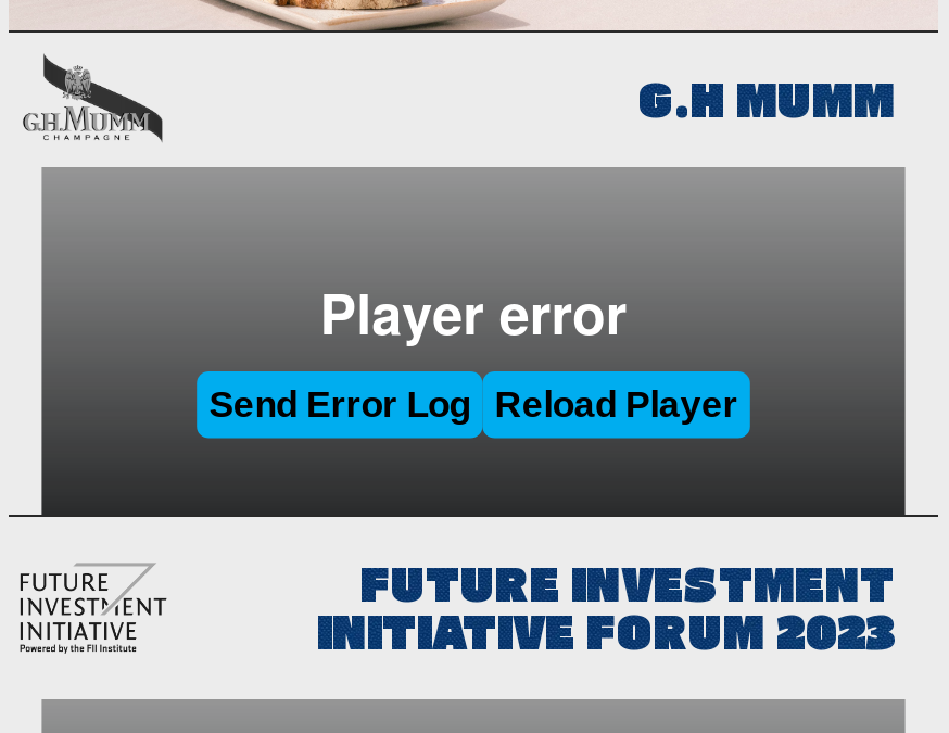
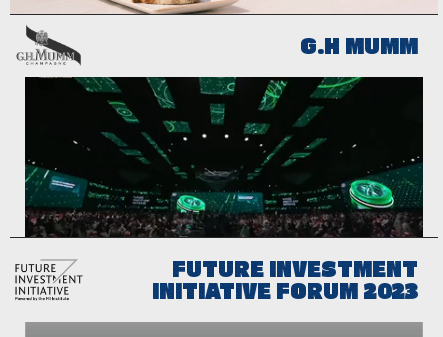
- [image]
+ [image]
